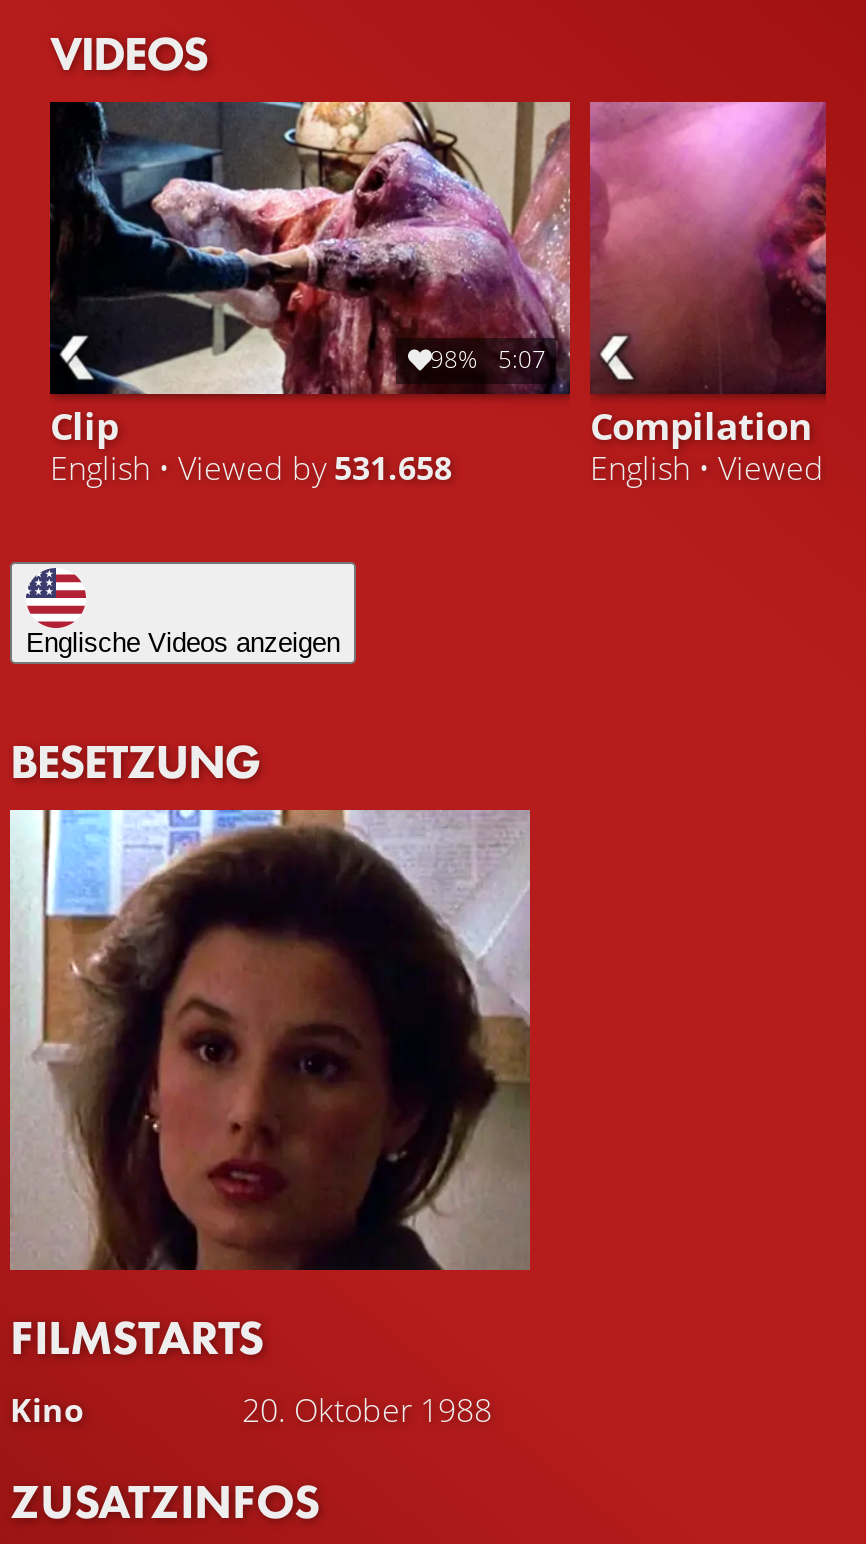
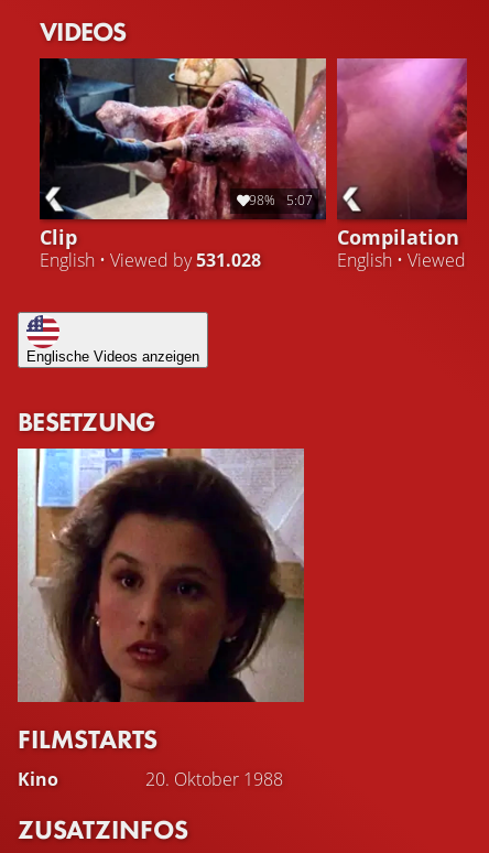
- English • Viewed by 531.658
+ English • Viewed by 531.028
